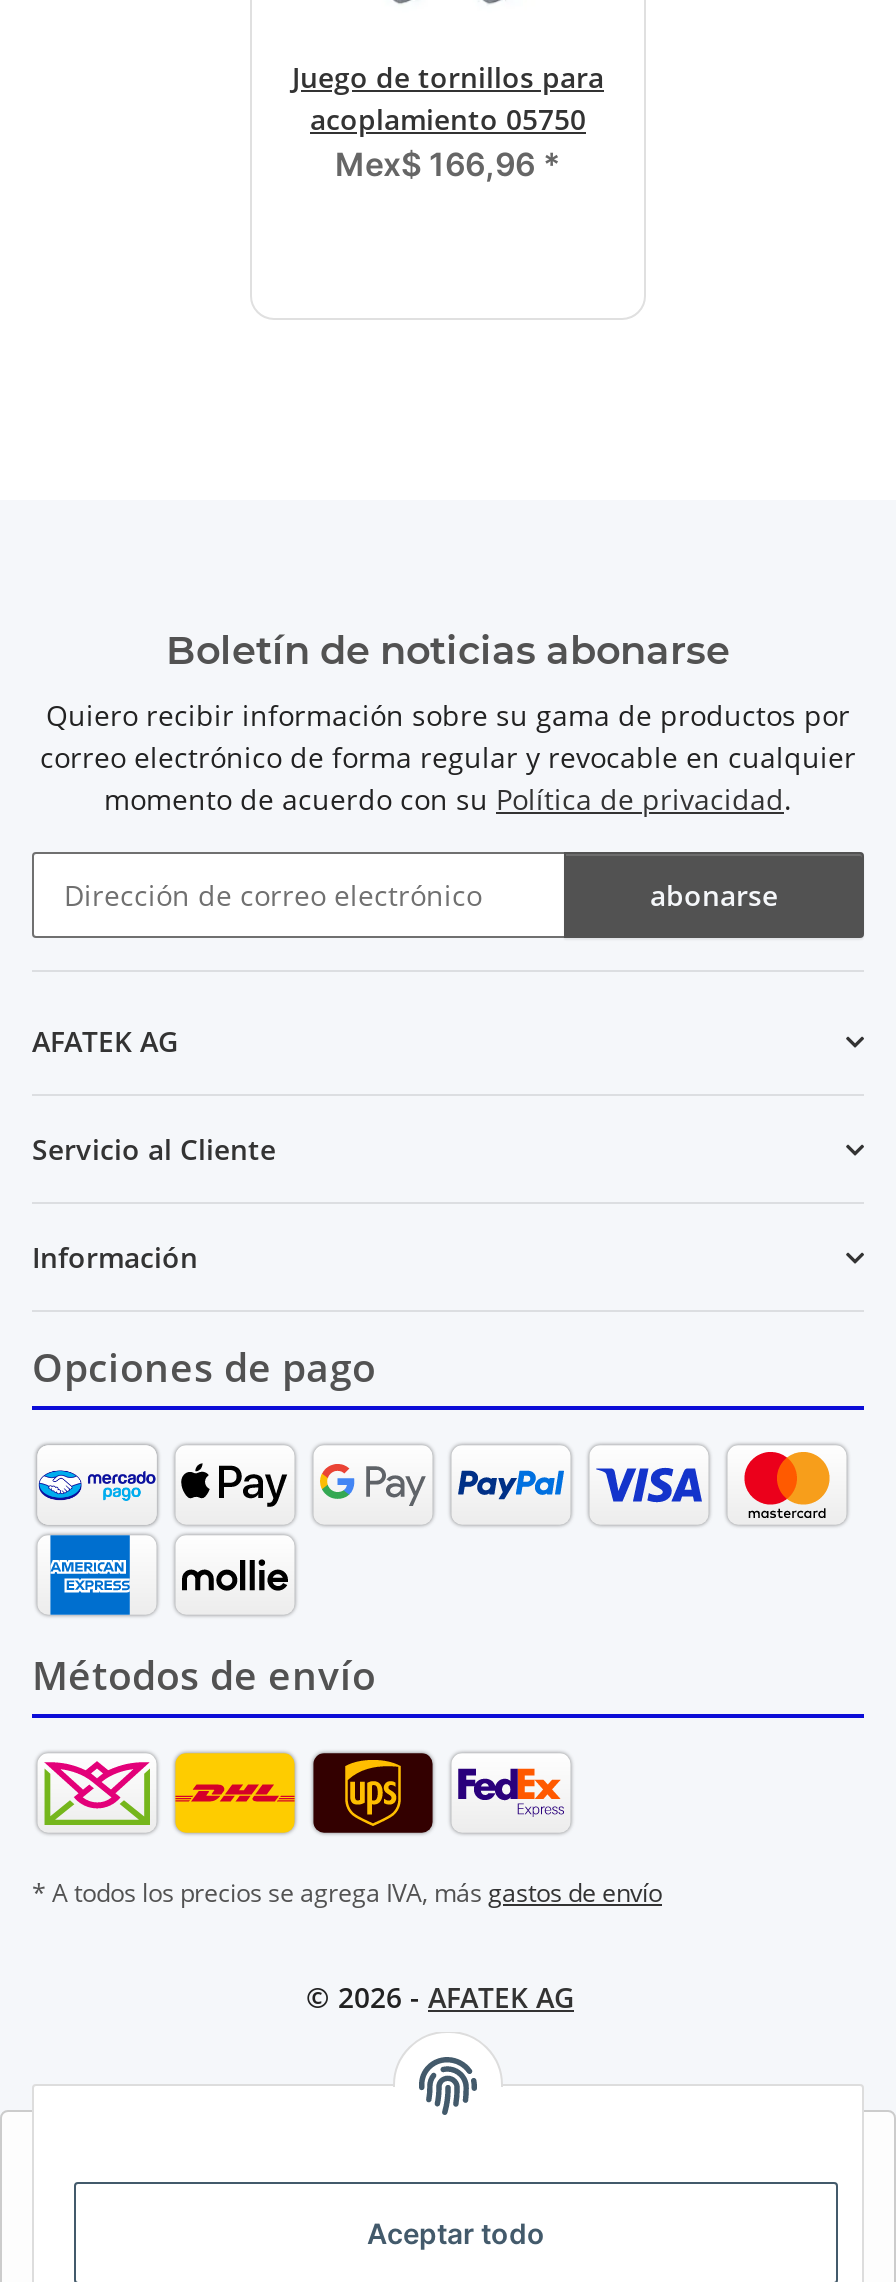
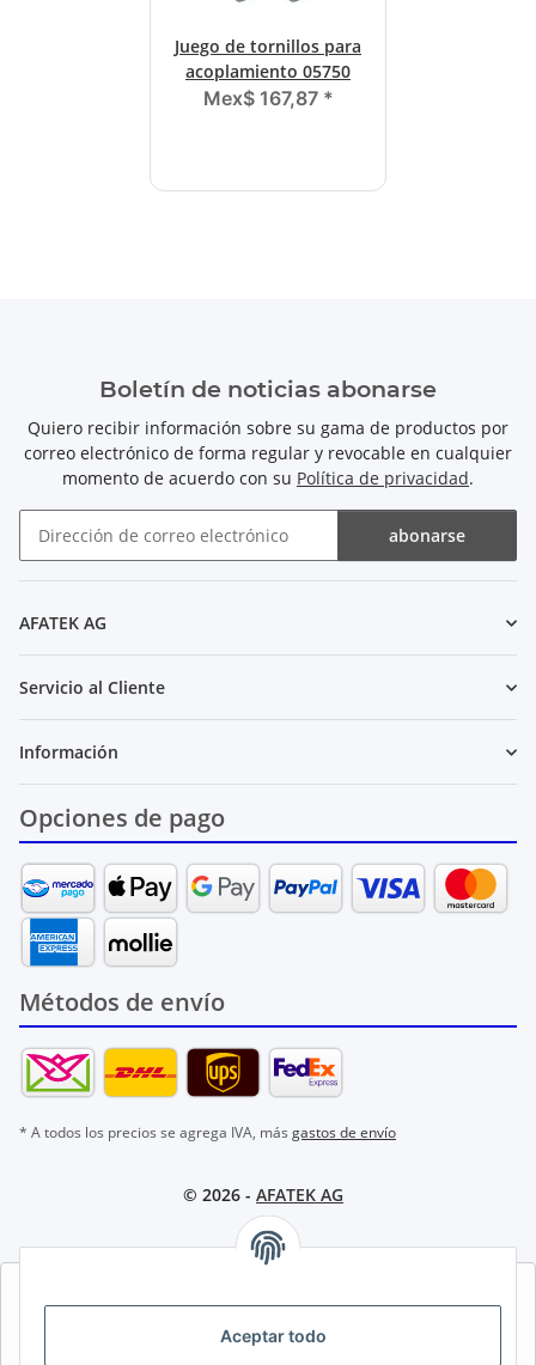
- Mex$ 166,96 *
+ Mex$ 167,87 *
